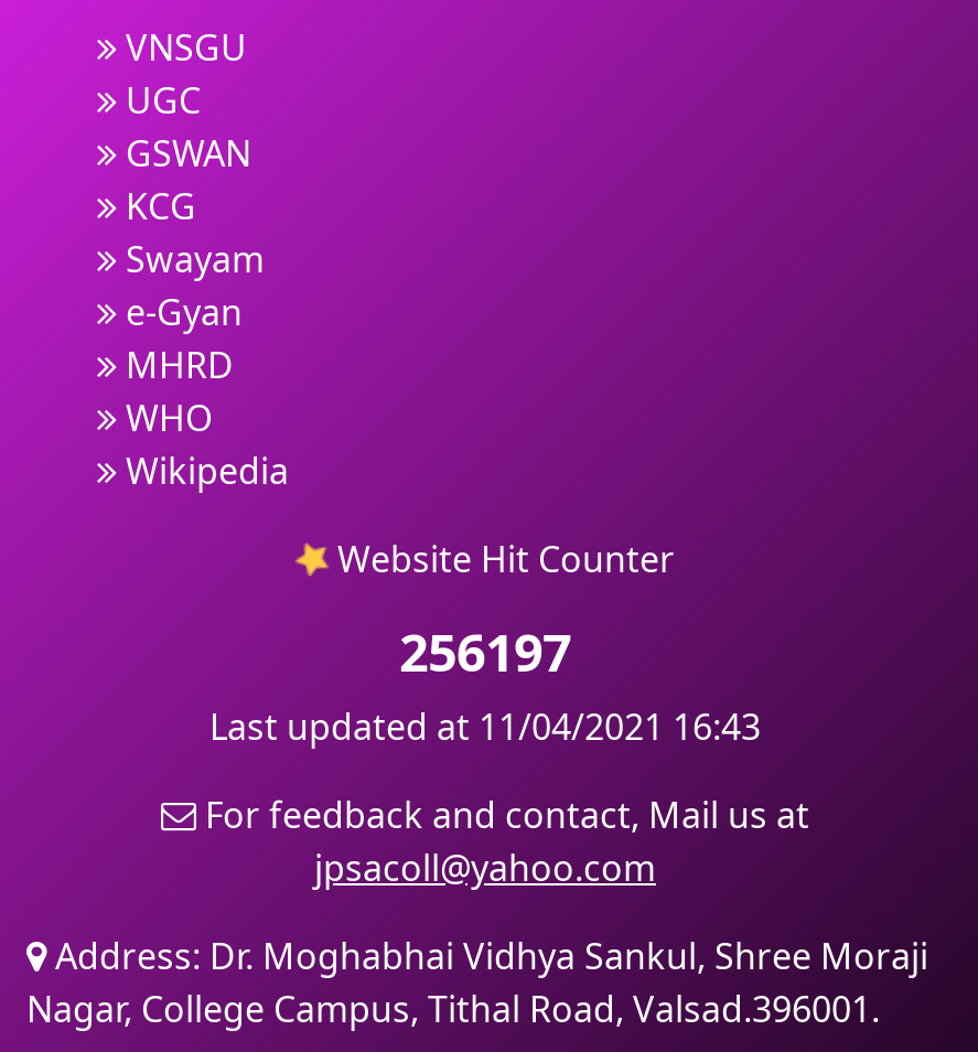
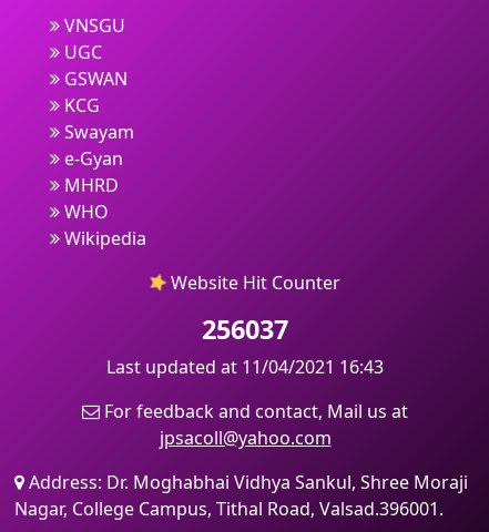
- 256197
+ 256037
